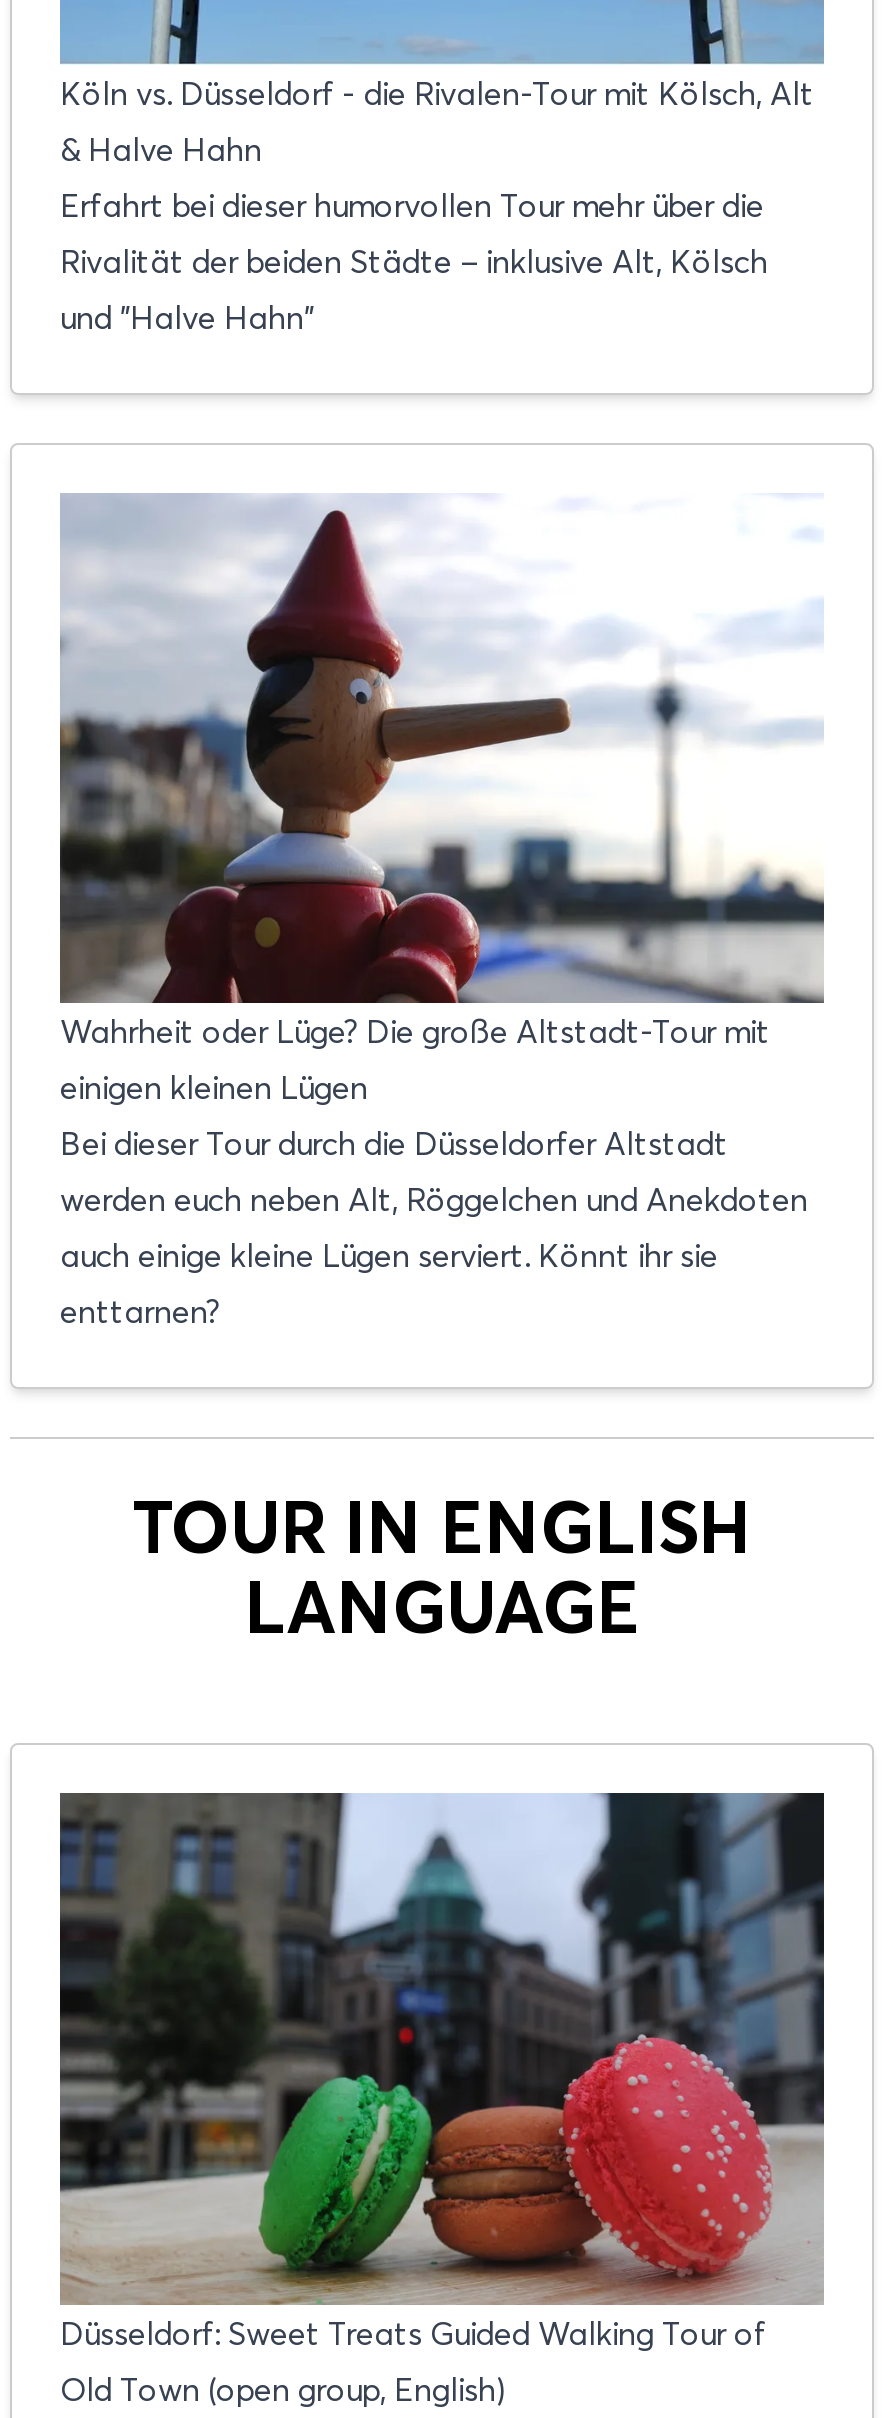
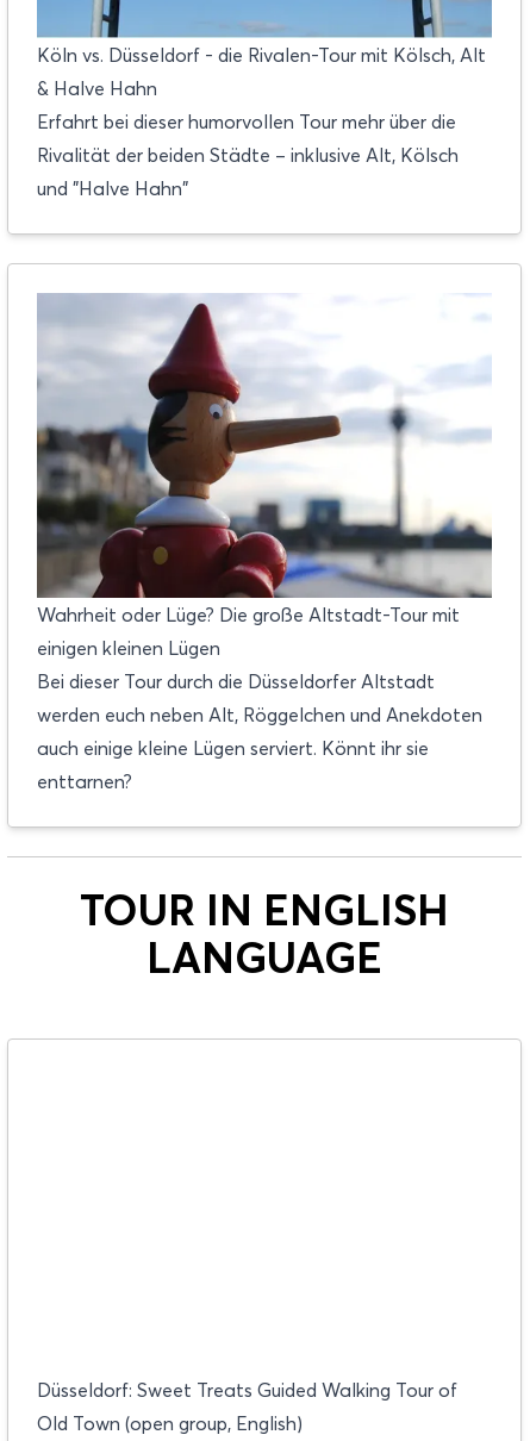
- [image]
